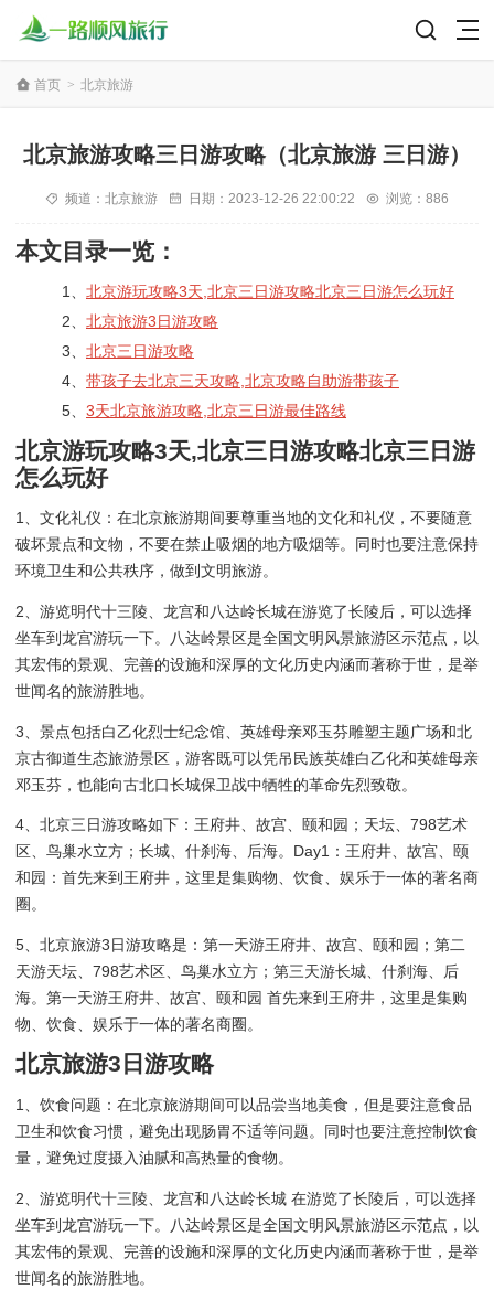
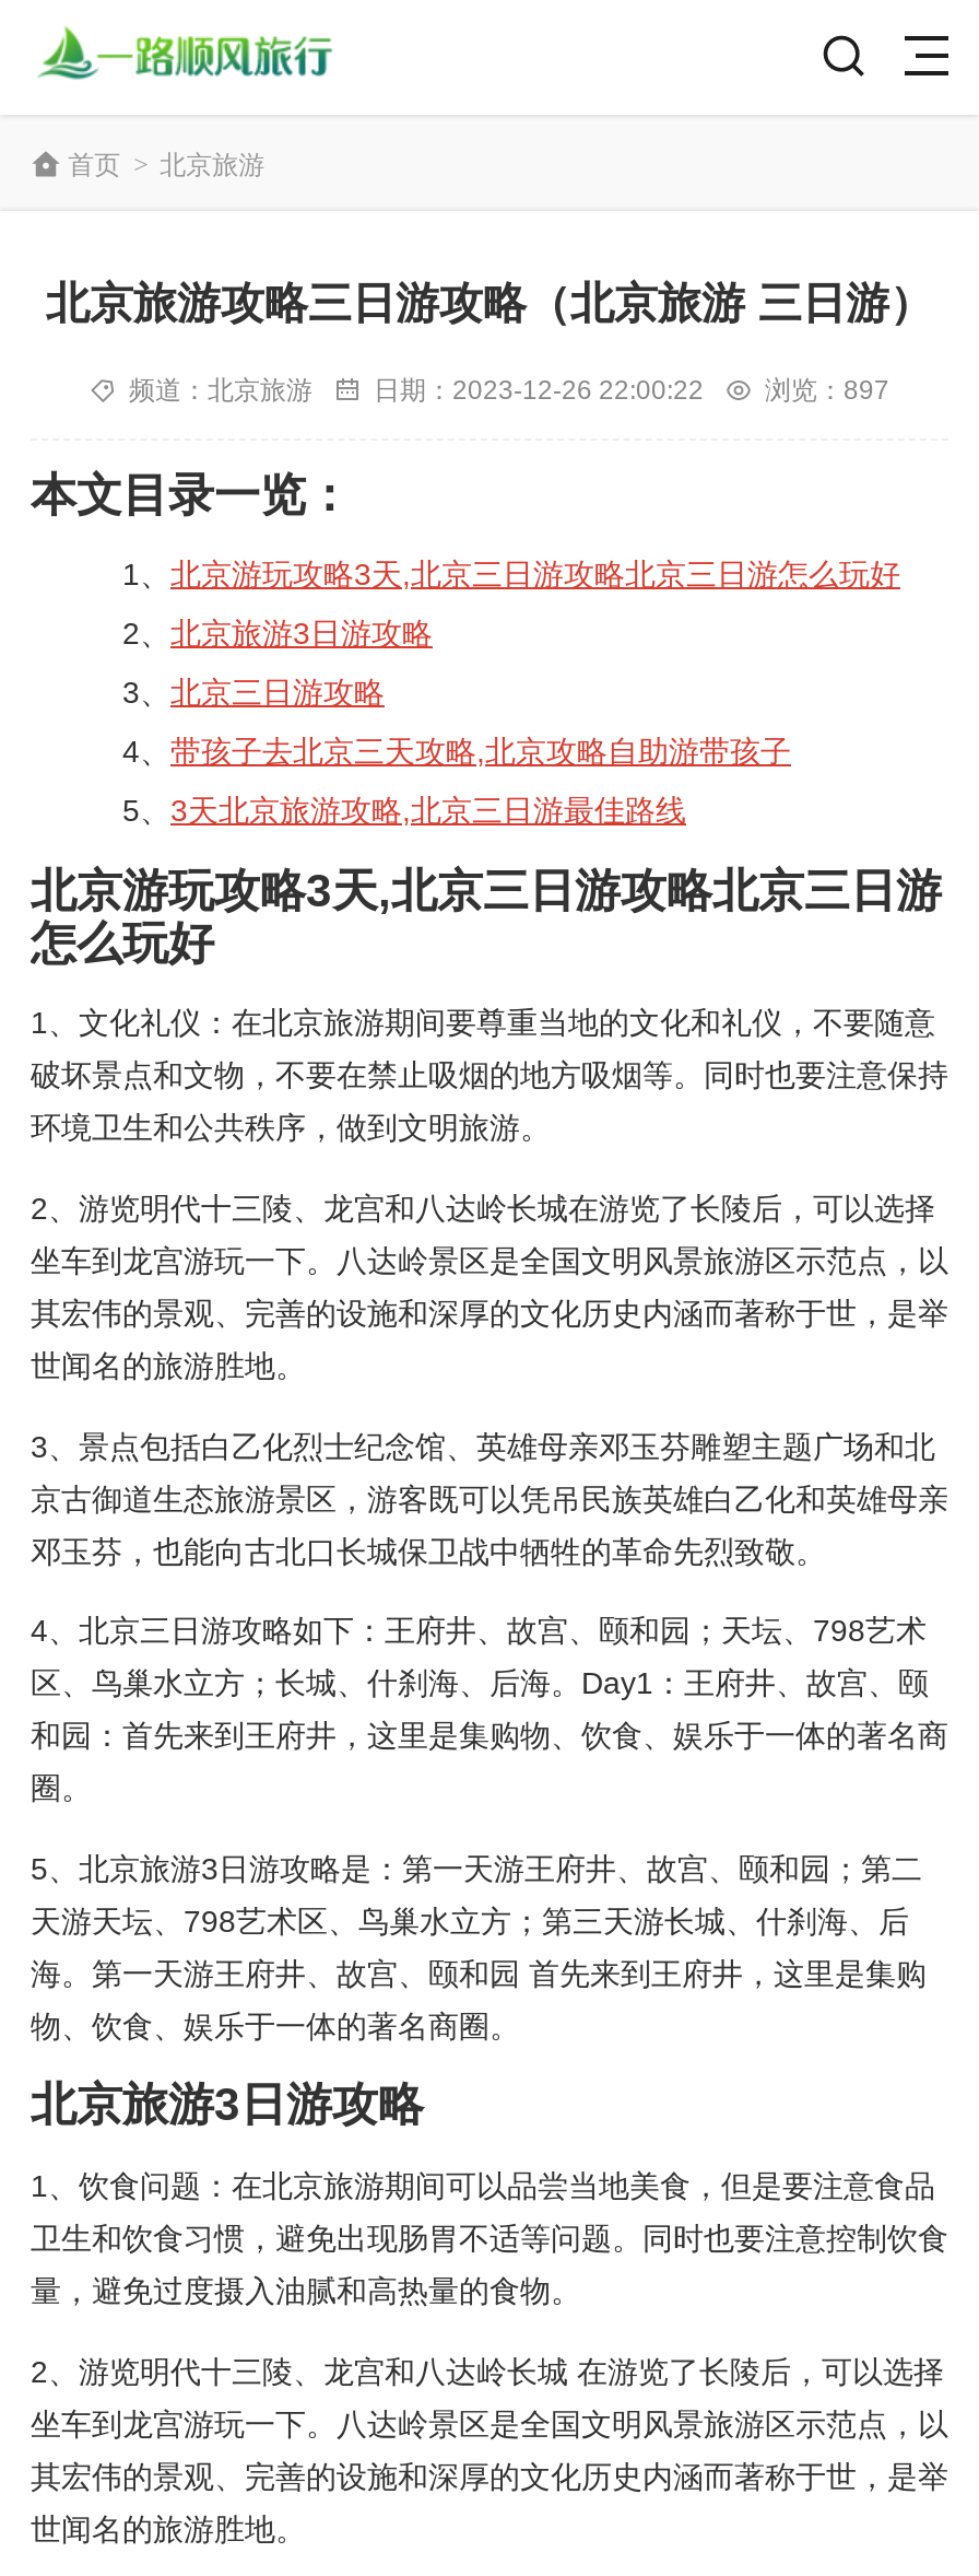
- 频道：北京旅游 日期：2023-12-26 22:00:22 浏览：886
+ 频道：北京旅游 日期：2023-12-26 22:00:22 浏览：897
